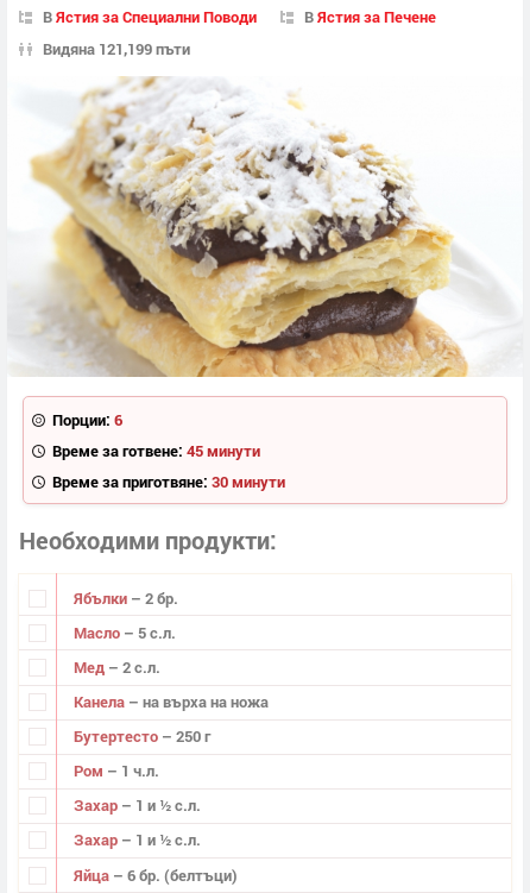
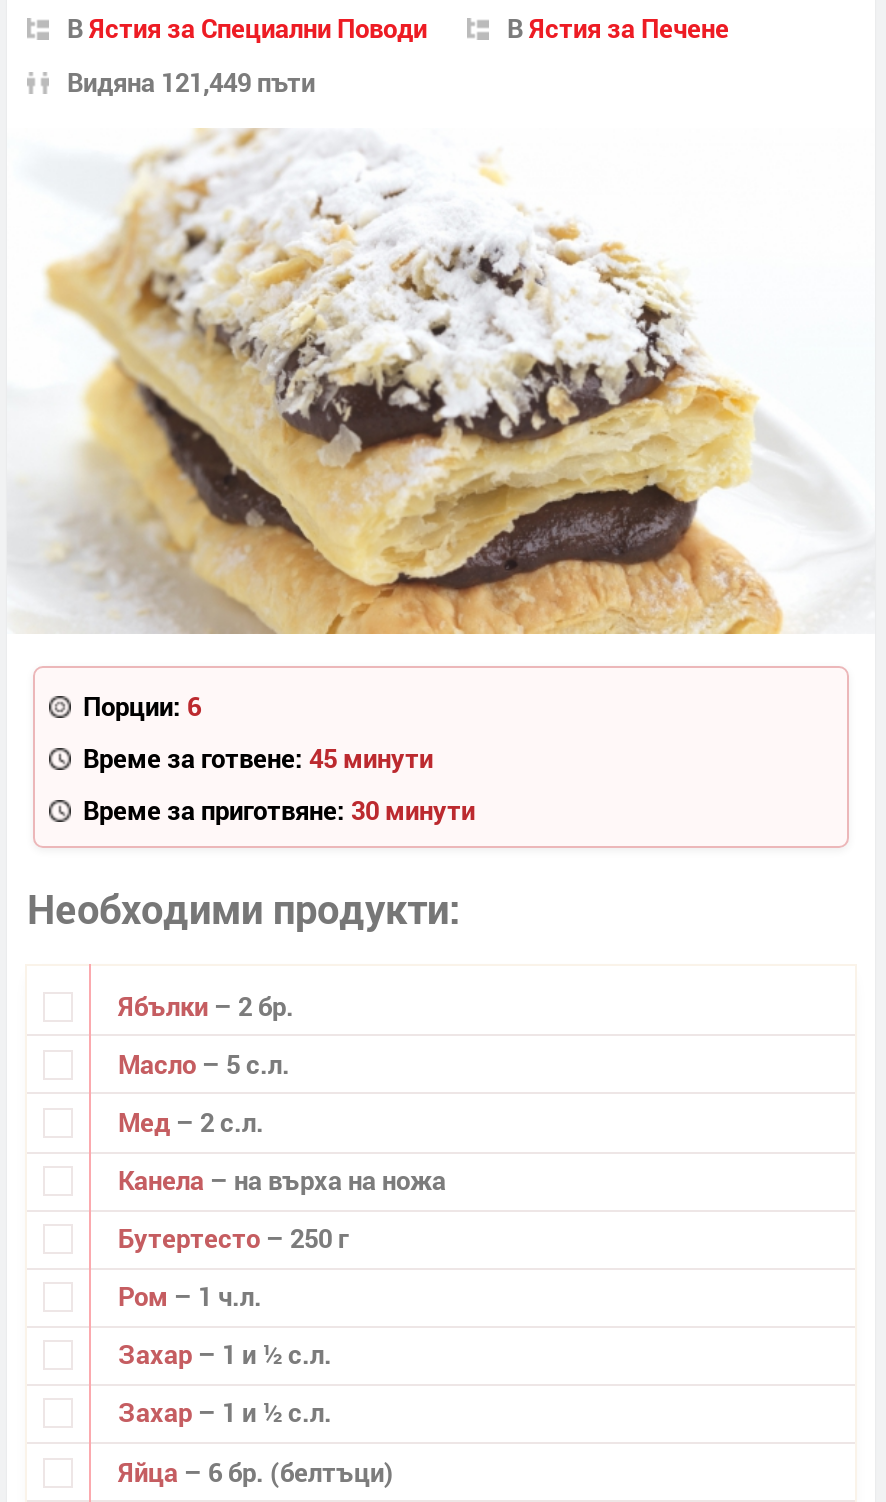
- Видяна 121,199 пъти
+ Видяна 121,449 пъти
